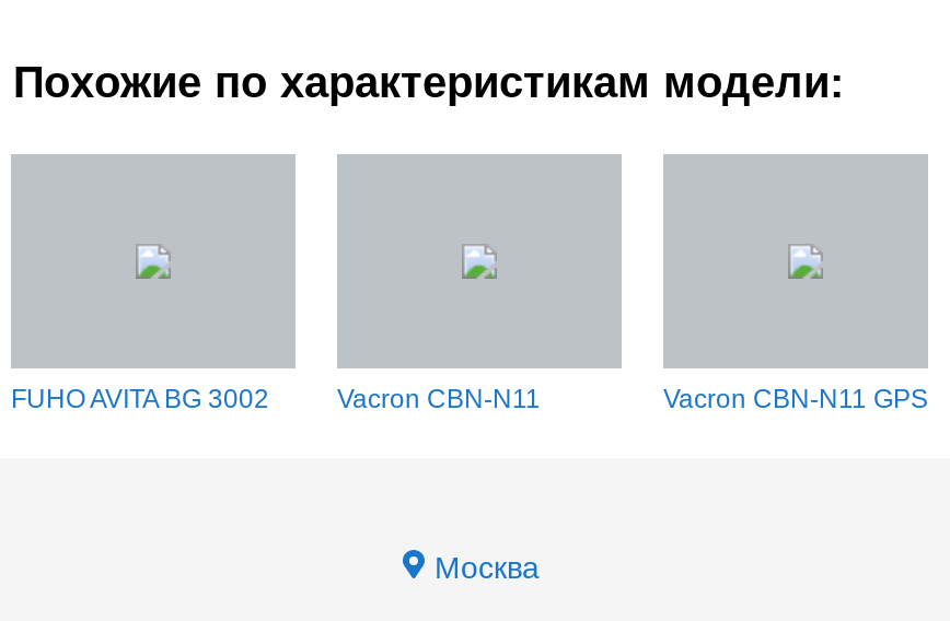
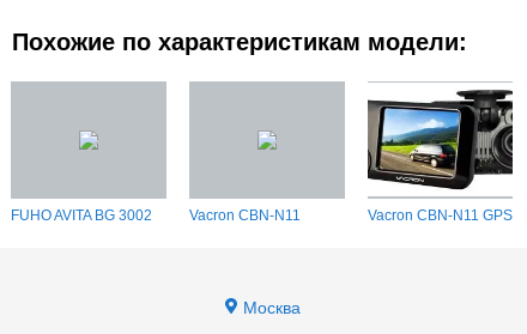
+ [image]
